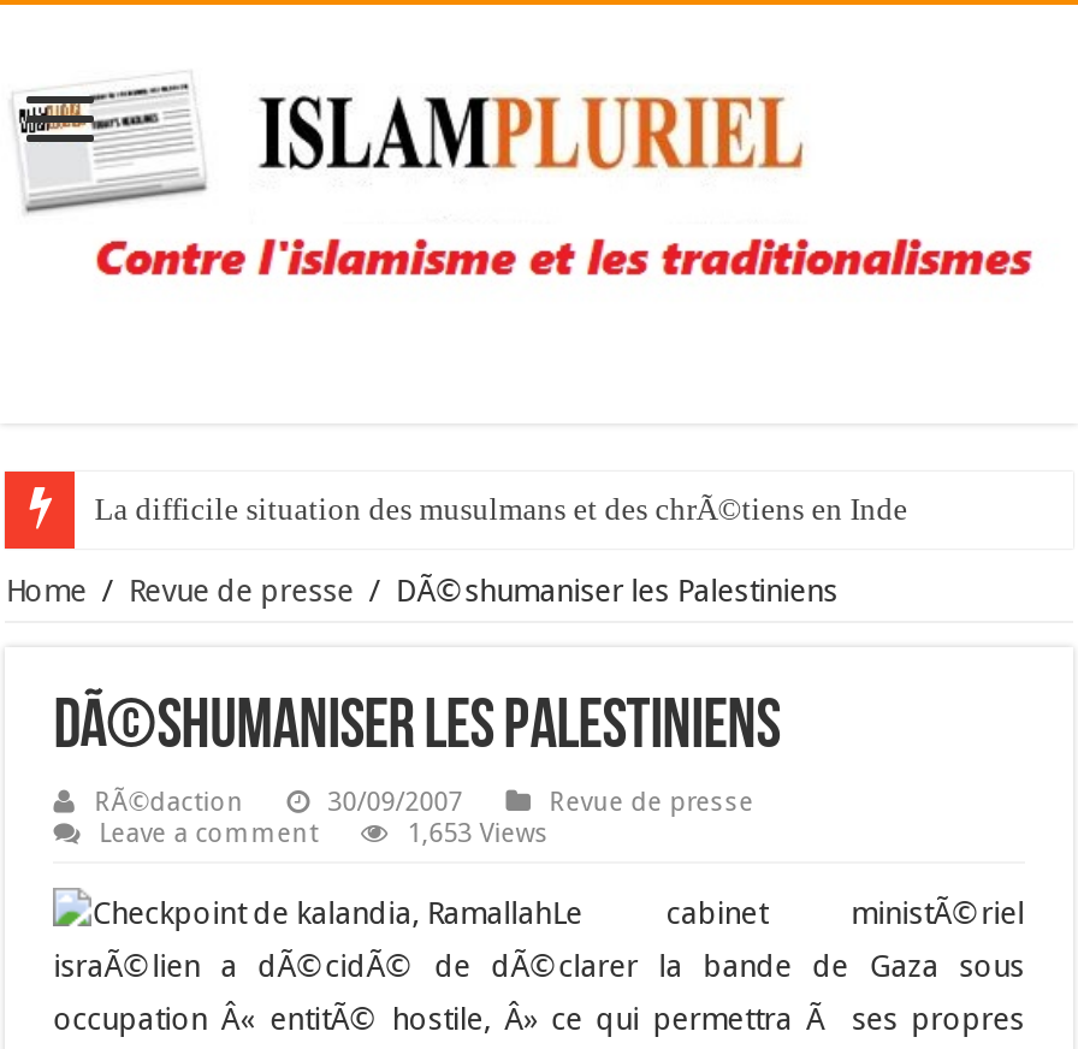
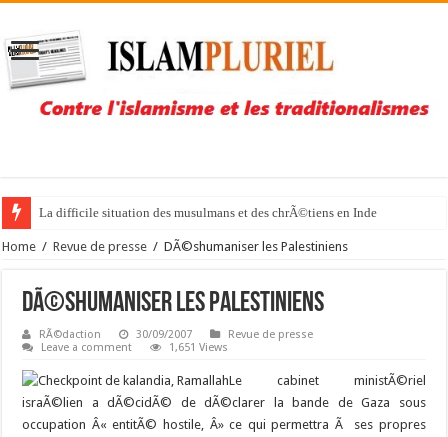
- 1,653 Views
+ 1,651 Views
